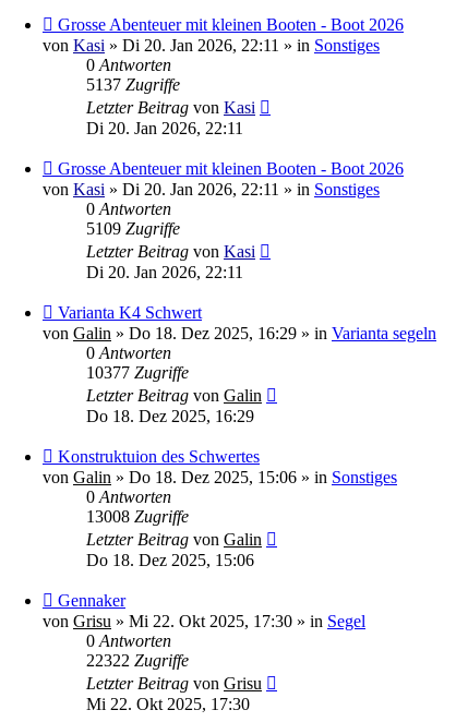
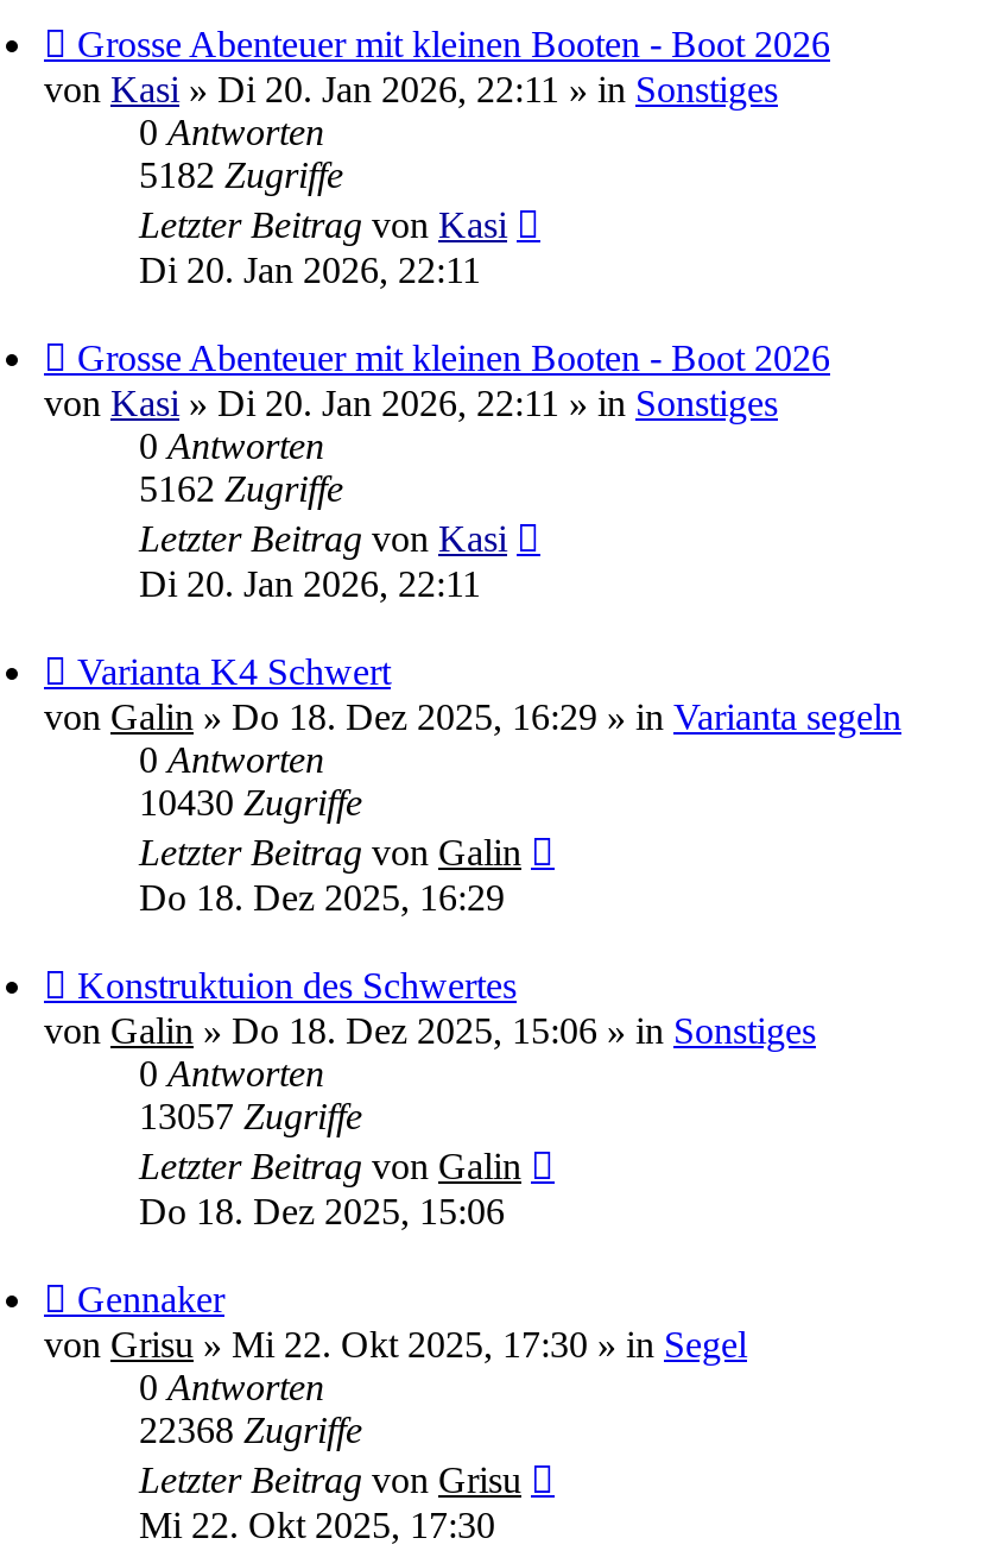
- 5137 Zugriffe
+ 5182 Zugriffe

- 5109 Zugriffe
+ 5162 Zugriffe

- 10377 Zugriffe
+ 10430 Zugriffe

- 13008 Zugriffe
+ 13057 Zugriffe

- 22322 Zugriffe
+ 22368 Zugriffe
